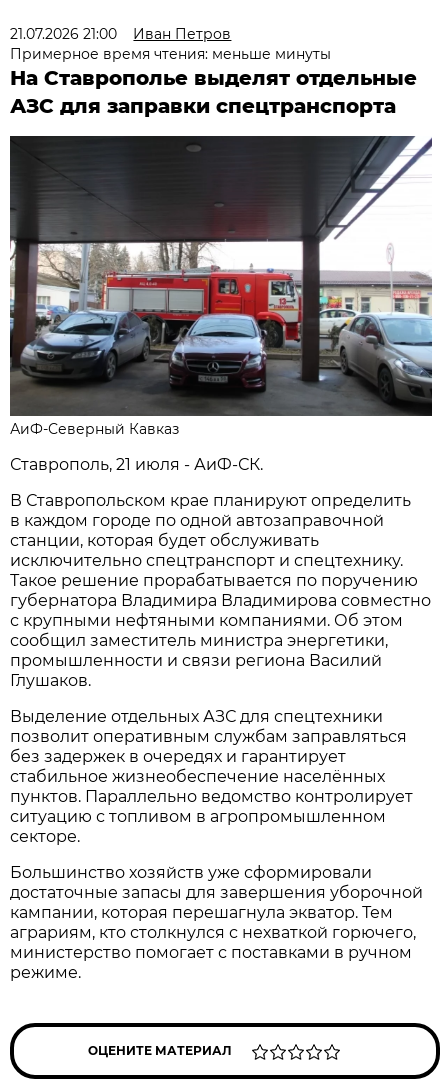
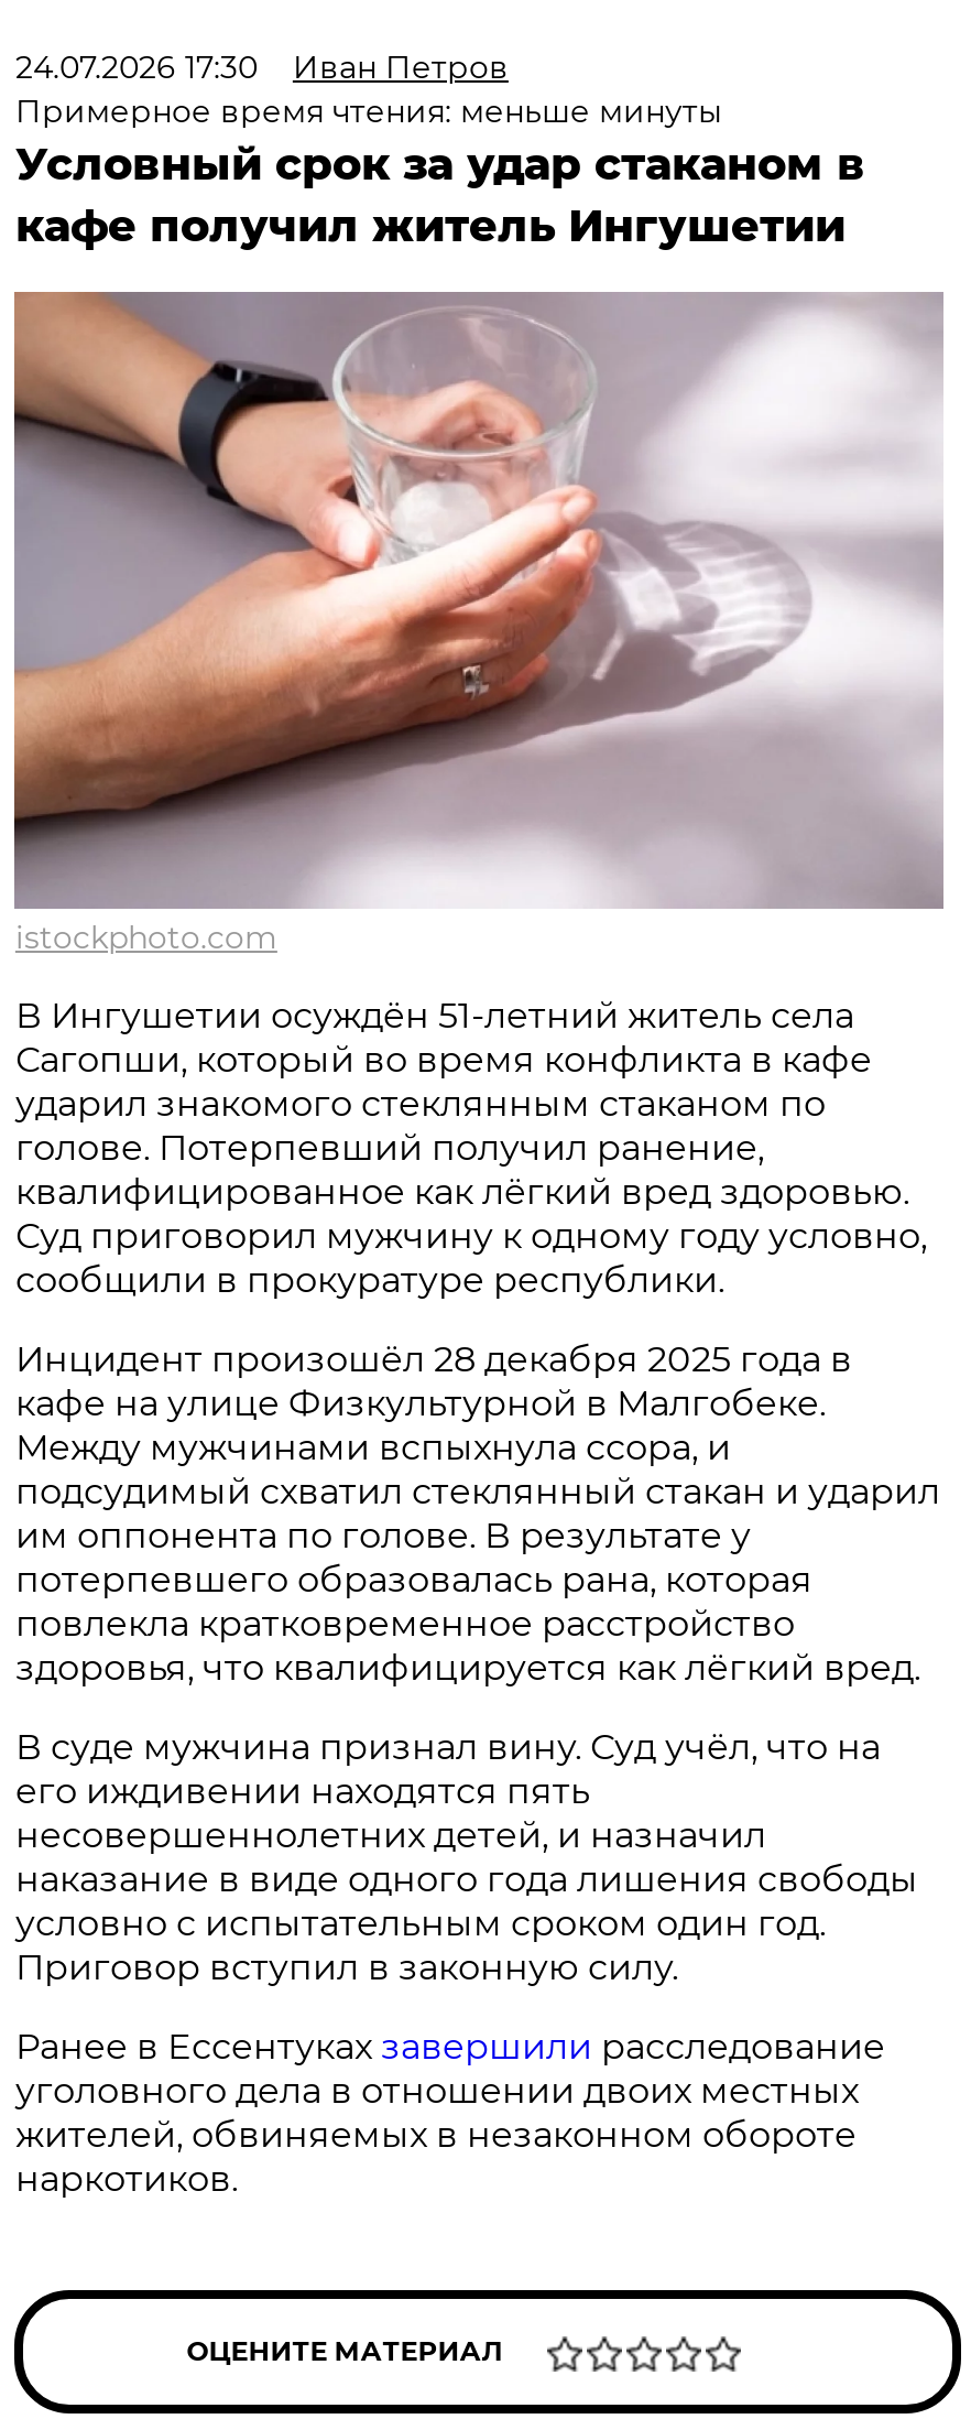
- 21.07.2026 21:00 Иван Петров
+ 24.07.2026 17:30 Иван Петров

- На Ставрополье выделят отдельные
- АЗС для заправки спецтранспорта
+ Условный срок за удар стаканом в
+ кафе получил житель Ингушетии

- [image]
- АиФ-Северный Кавказ
+ [image]
+ istockphoto.com

- Ставрополь, 21 июля - АиФ-СК.
+ В Ингушетии осуждён 51-летний житель села
+ Сагопши, который во время конфликта в кафе
+ ударил знакомого стеклянным стаканом по
+ голове. Потерпевший получил ранение,
+ квалифицированное как лёгкий вред здоровью.
+ Суд приговорил мужчину к одному году условно,
+ сообщили в прокуратуре республики.

- В Ставропольском крае планируют определить
- в каждом городе по одной автозаправочной
- станции, которая будет обслуживать
- исключительно спецтранспорт и спецтехнику.
- Такое решение прорабатывается по поручению
- губернатора Владимира Владимирова совместно
- с крупными нефтяными компаниями. Об этом
- сообщил заместитель министра энергетики,
- промышленности и связи региона Василий
- Глушаков.
+ Инцидент произошёл 28 декабря 2025 года в
+ кафе на улице Физкультурной в Малгобеке.
+ Между мужчинами вспыхнула ссора, и
+ подсудимый схватил стеклянный стакан и ударил
+ им оппонента по голове. В результате у
+ потерпевшего образовалась рана, которая
+ повлекла кратковременное расстройство
+ здоровья, что квалифицируется как лёгкий вред.

- Выделение отдельных АЗС для спецтехники
- позволит оперативным службам заправляться
- без задержек в очередях и гарантирует
- стабильное жизнеобеспечение населённых
- пунктов. Параллельно ведомство контролирует
- ситуацию с топливом в агропромышленном
- секторе.
+ В суде мужчина признал вину. Суд учёл, что на
+ его иждивении находятся пять
+ несовершеннолетних детей, и назначил
+ наказание в виде одного года лишения свободы
+ условно с испытательным сроком один год.
+ Приговор вступил в законную силу.

- Большинство хозяйств уже сформировали
- достаточные запасы для завершения уборочной
- кампании, которая перешагнула экватор. Тем
- аграриям, кто столкнулся с нехваткой горючего,
- министерство помогает с поставками в ручном
- режиме.
+ Ранее в Ессентуках завершили расследование
+ уголовного дела в отношении двоих местных
+ жителей, обвиняемых в незаконном обороте
+ наркотиков.
